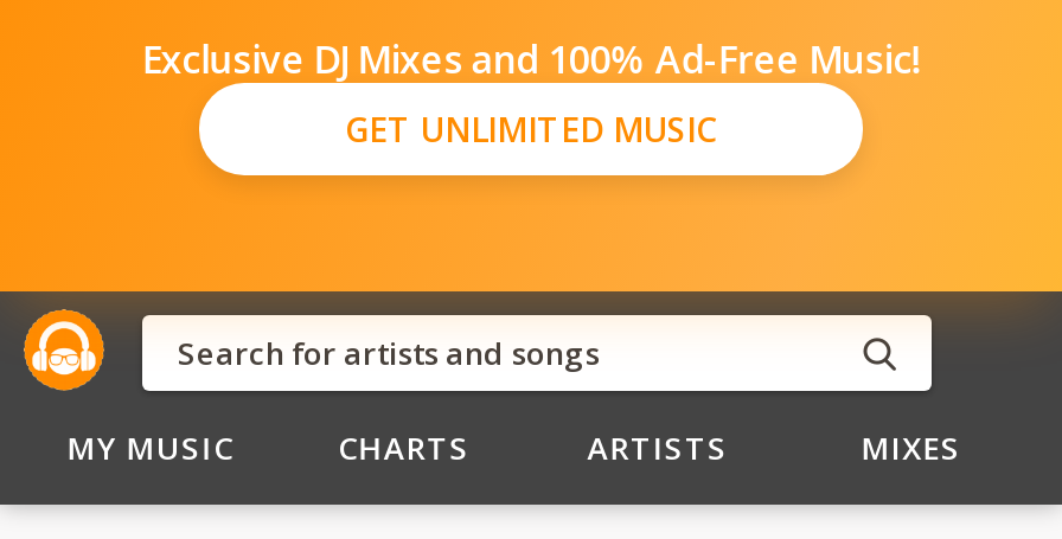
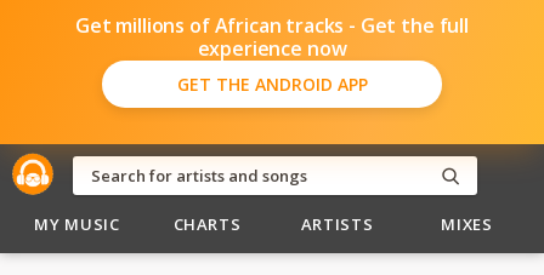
- Exclusive DJ Mixes and 100% Ad-Free Music!
- GET UNLIMITED MUSIC
+ Get millions of African tracks - Get the full
+ experience now
+ GET THE ANDROID APP
